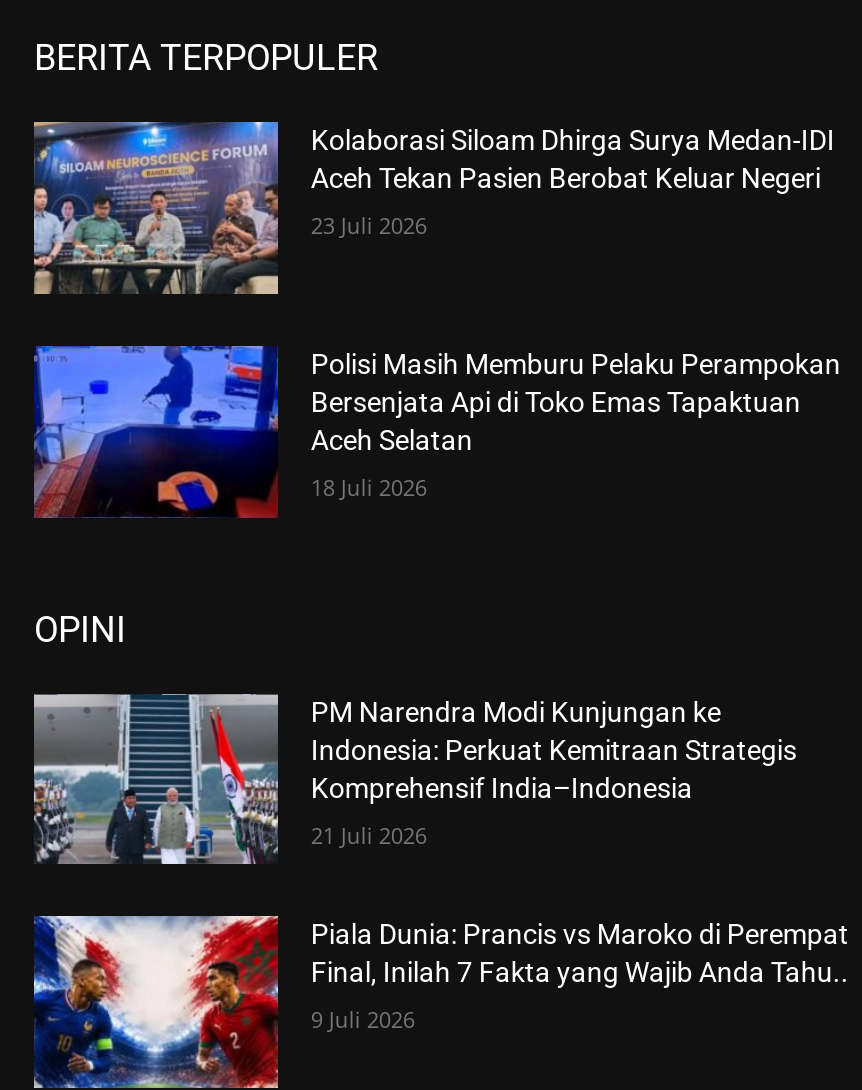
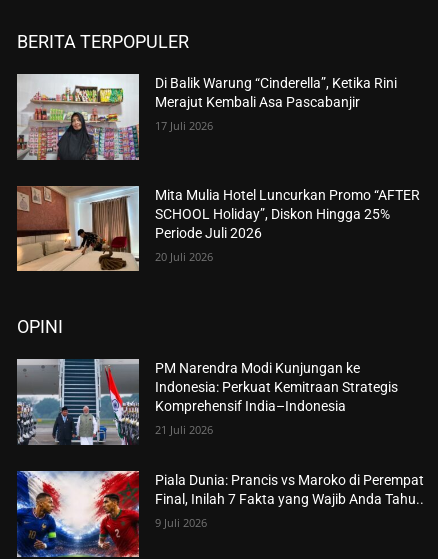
- [image]
- Kolaborasi Siloam Dhirga Surya Medan-IDI
- Aceh Tekan Pasien Berobat Keluar Negeri
+ [image]
+ Di Balik Warung “Cinderella”, Ketika Rini
+ Merajut Kembali Asa Pascabanjir

- 23 Juli 2026
+ 17 Juli 2026

- [image]
- Polisi Masih Memburu Pelaku Perampokan
- Bersenjata Api di Toko Emas Tapaktuan
- Aceh Selatan
+ [image]
+ Mita Mulia Hotel Luncurkan Promo “AFTER
+ SCHOOL Holiday”, Diskon Hingga 25%
+ Periode Juli 2026

- 18 Juli 2026
+ 20 Juli 2026
